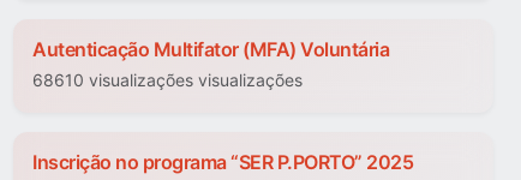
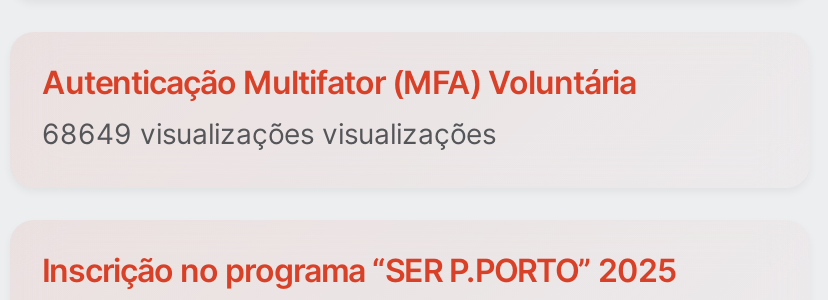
- 68610 visualizações visualizações
+ 68649 visualizações visualizações
